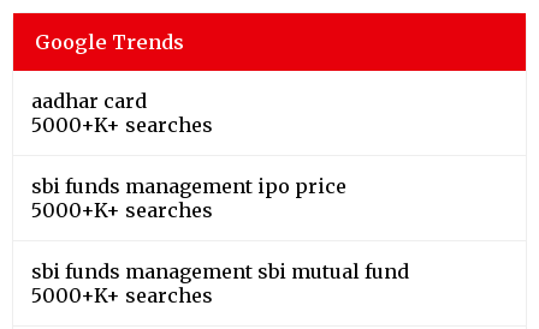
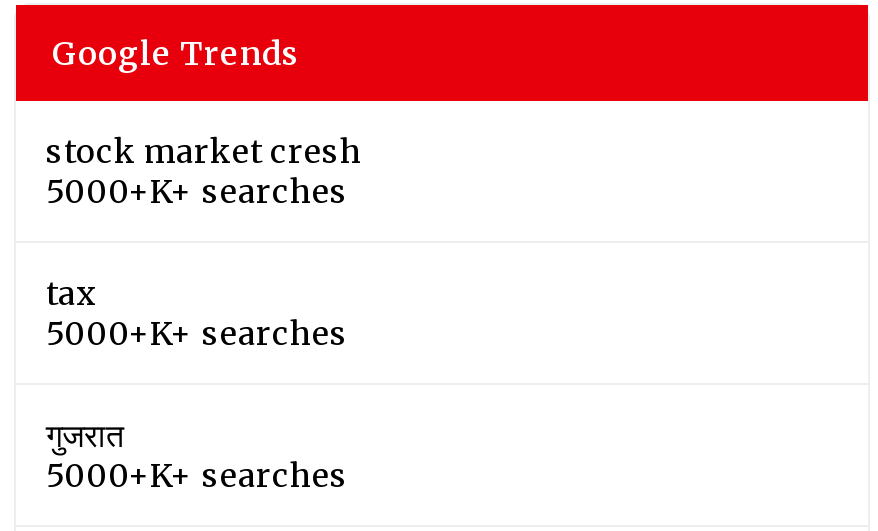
- aadhar card
+ stock market cresh

- sbi funds management ipo price
+ tax

- sbi funds management sbi mutual fund
+ गुजरात
